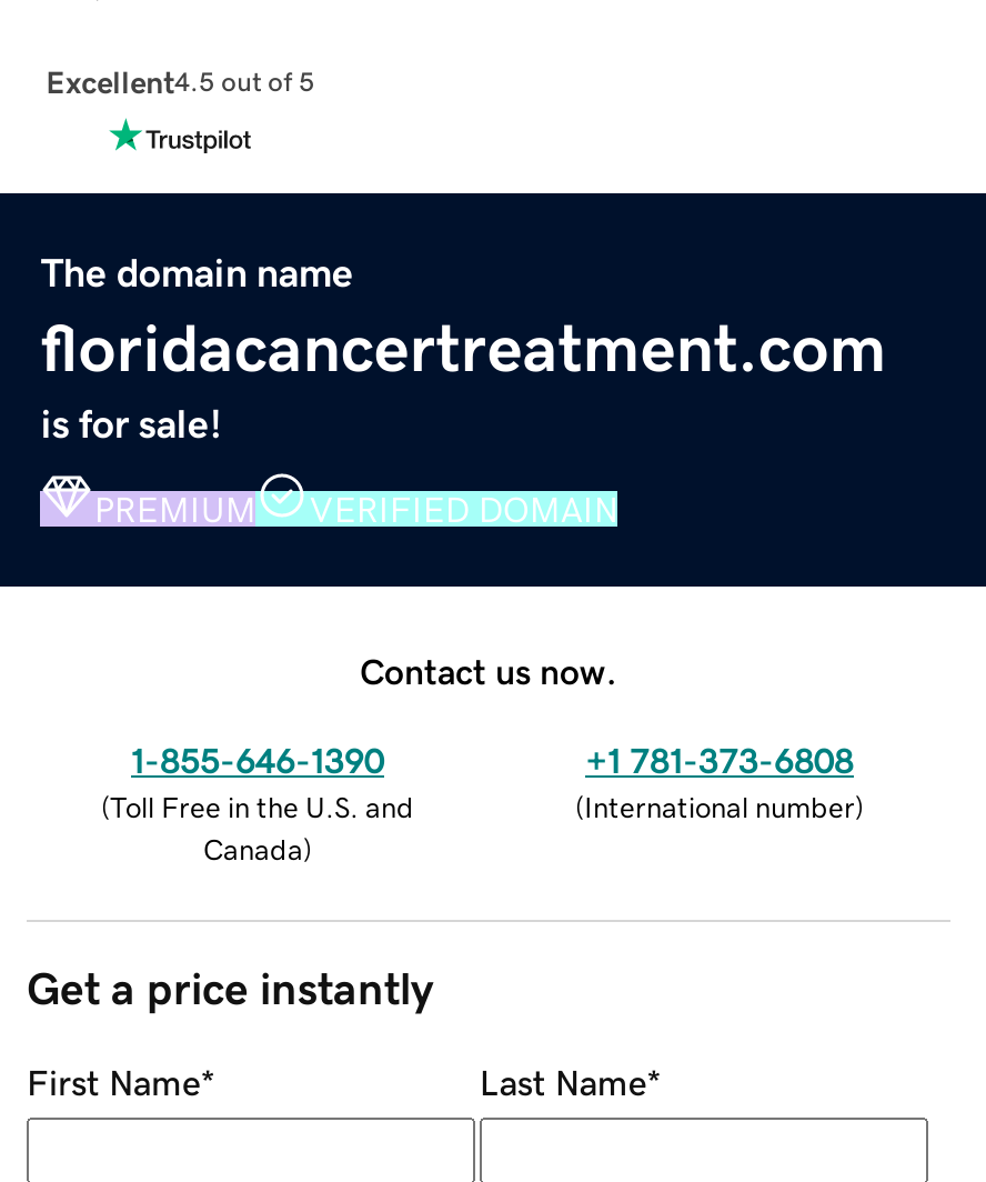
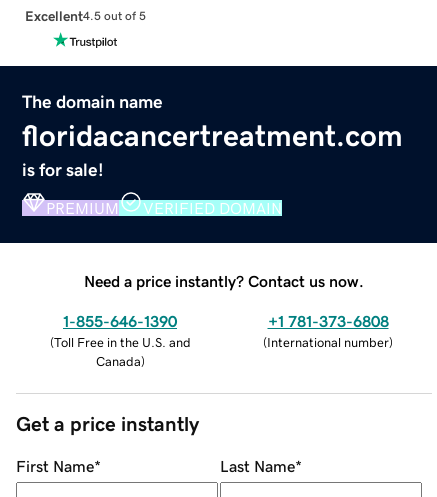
- Contact us now.
+ Need a price instantly? Contact us now.
